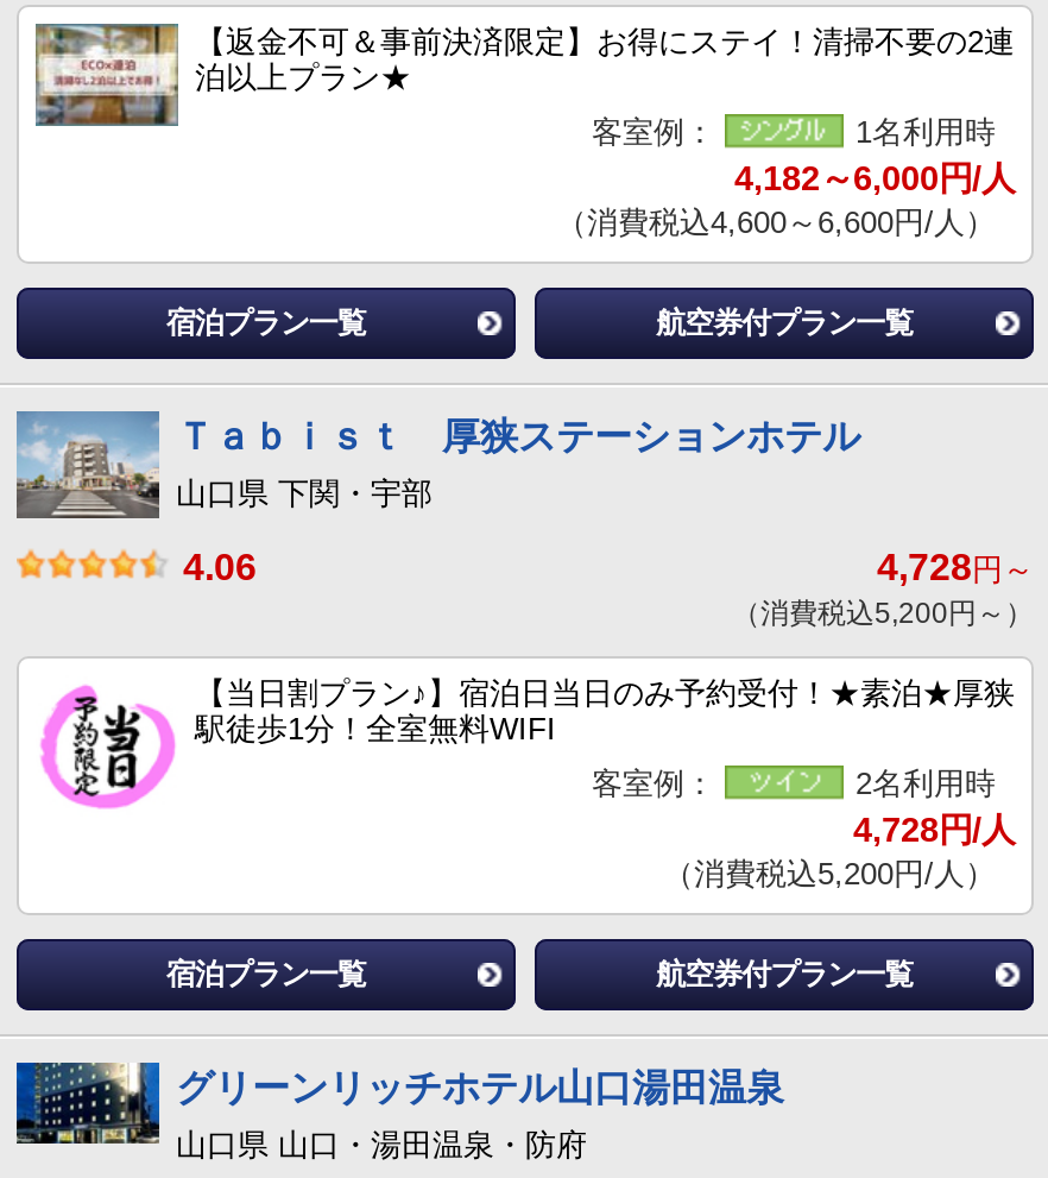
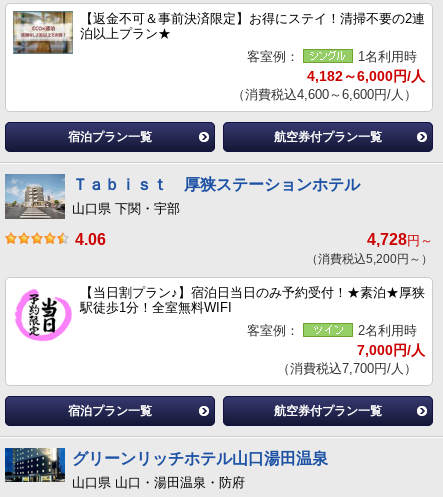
- 4,728円/人
+ 7,000円/人

- （消費税込5,200円/人）
+ （消費税込7,700円/人）
